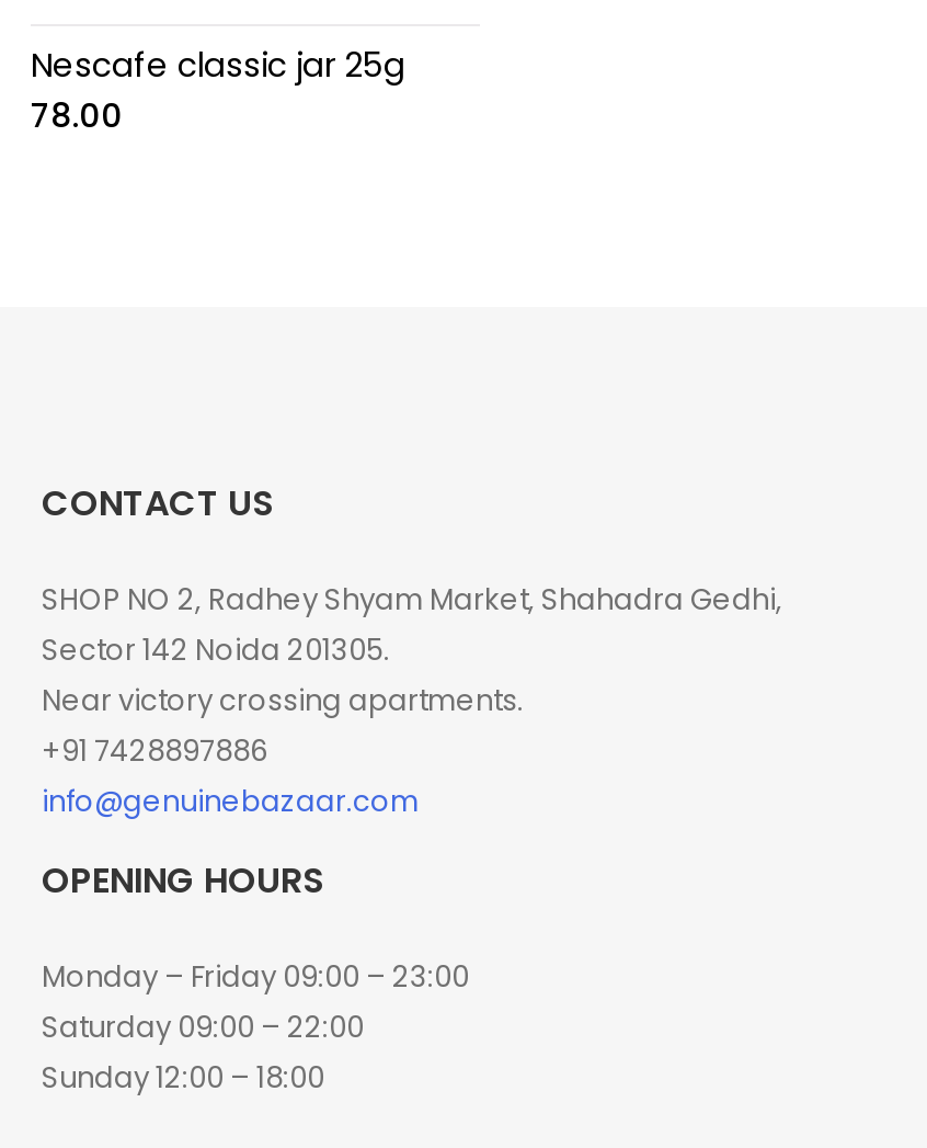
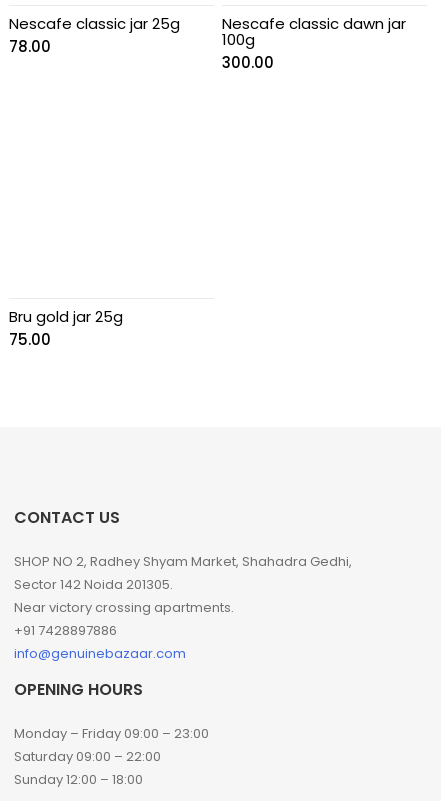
+ Nescafe classic dawn jar
+ 100g
+ 300.00

+ Bru gold jar 25g
+ 75.00
